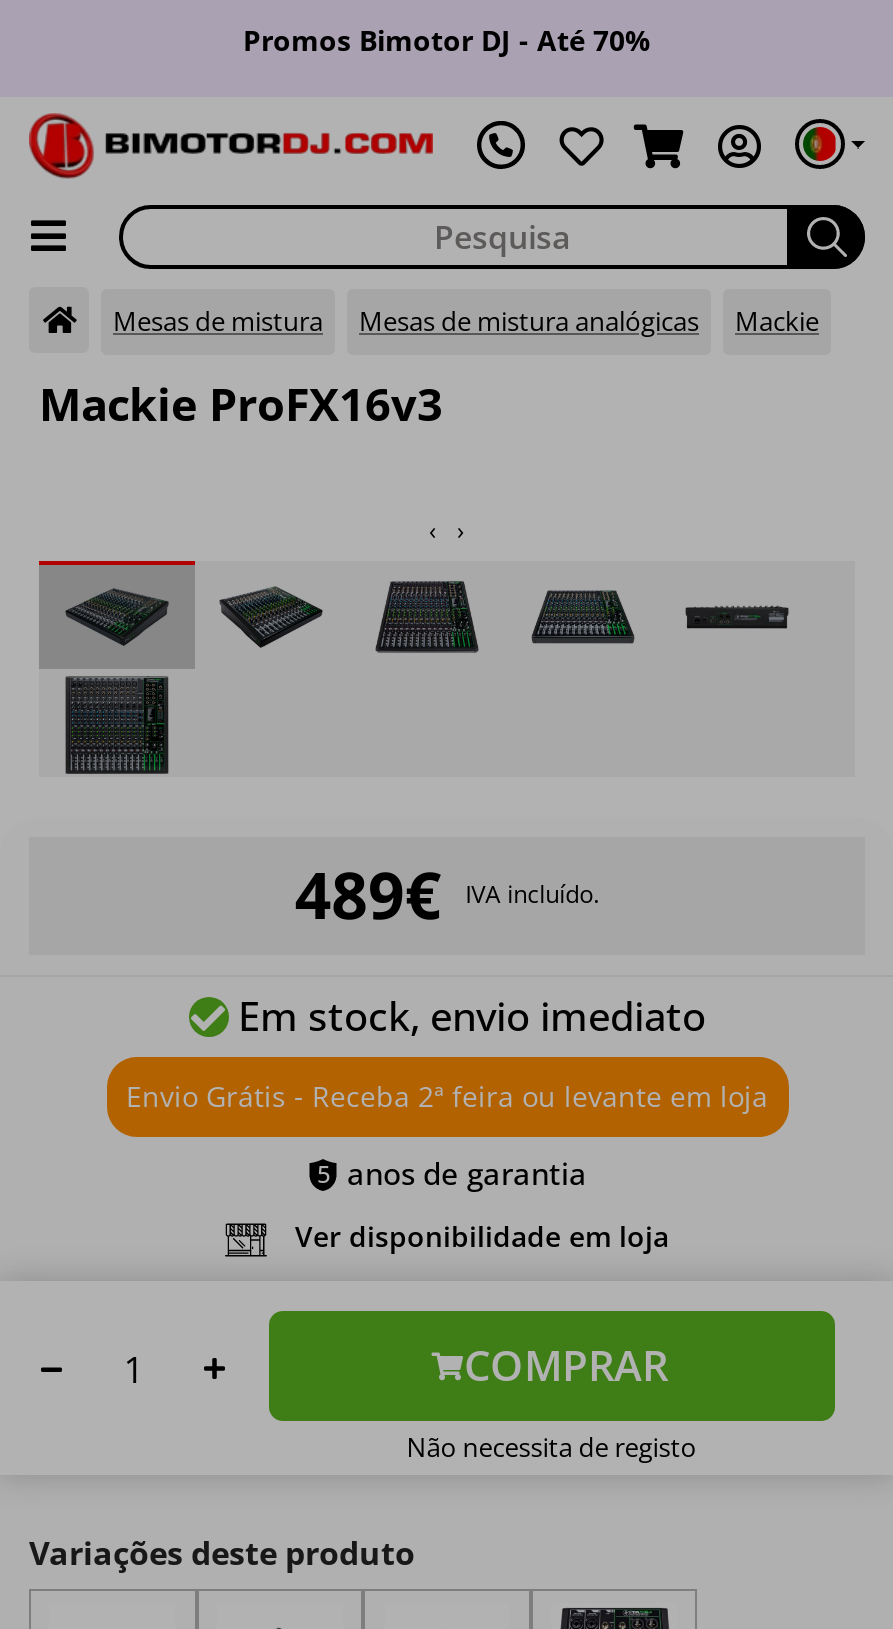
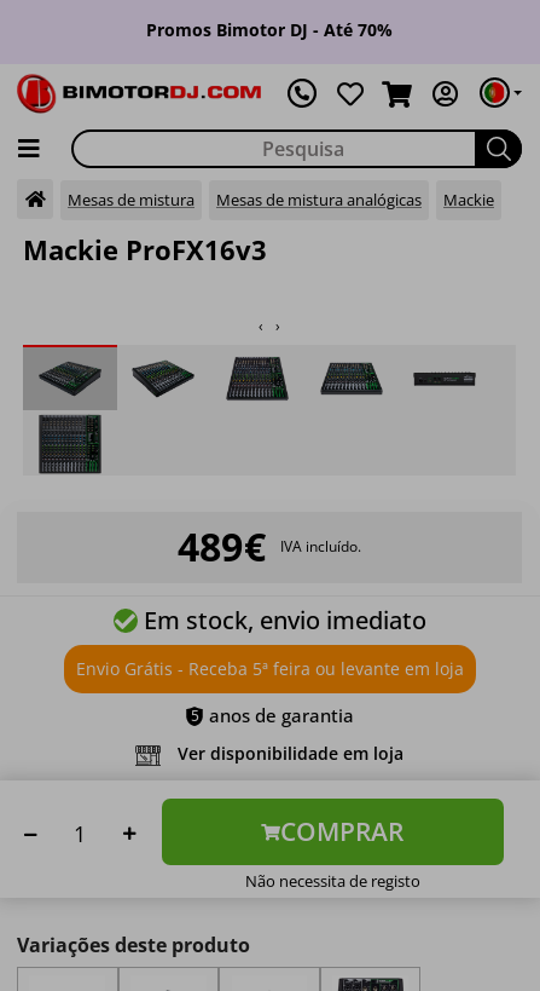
- Envio Grátis - Receba 2ª feira ou levante em loja
+ Envio Grátis - Receba 5ª feira ou levante em loja
